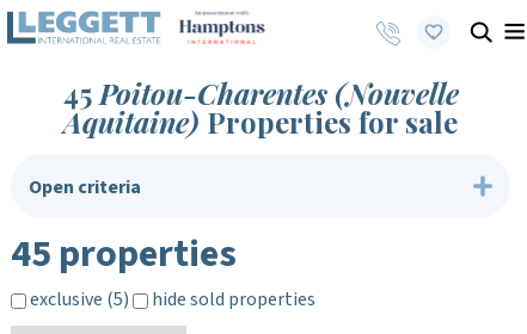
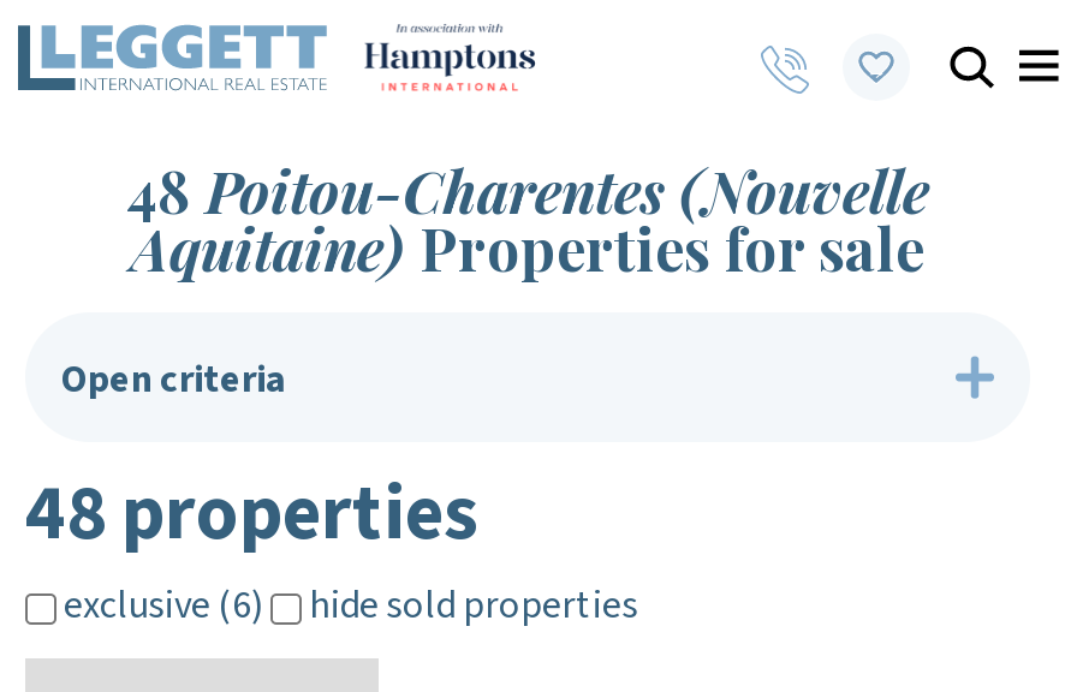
- 45 Poitou-Charentes (Nouvelle
+ 48 Poitou-Charentes (Nouvelle

- 45 properties
+ 48 properties

- exclusive (5) hide sold properties
+ exclusive (6) hide sold properties
